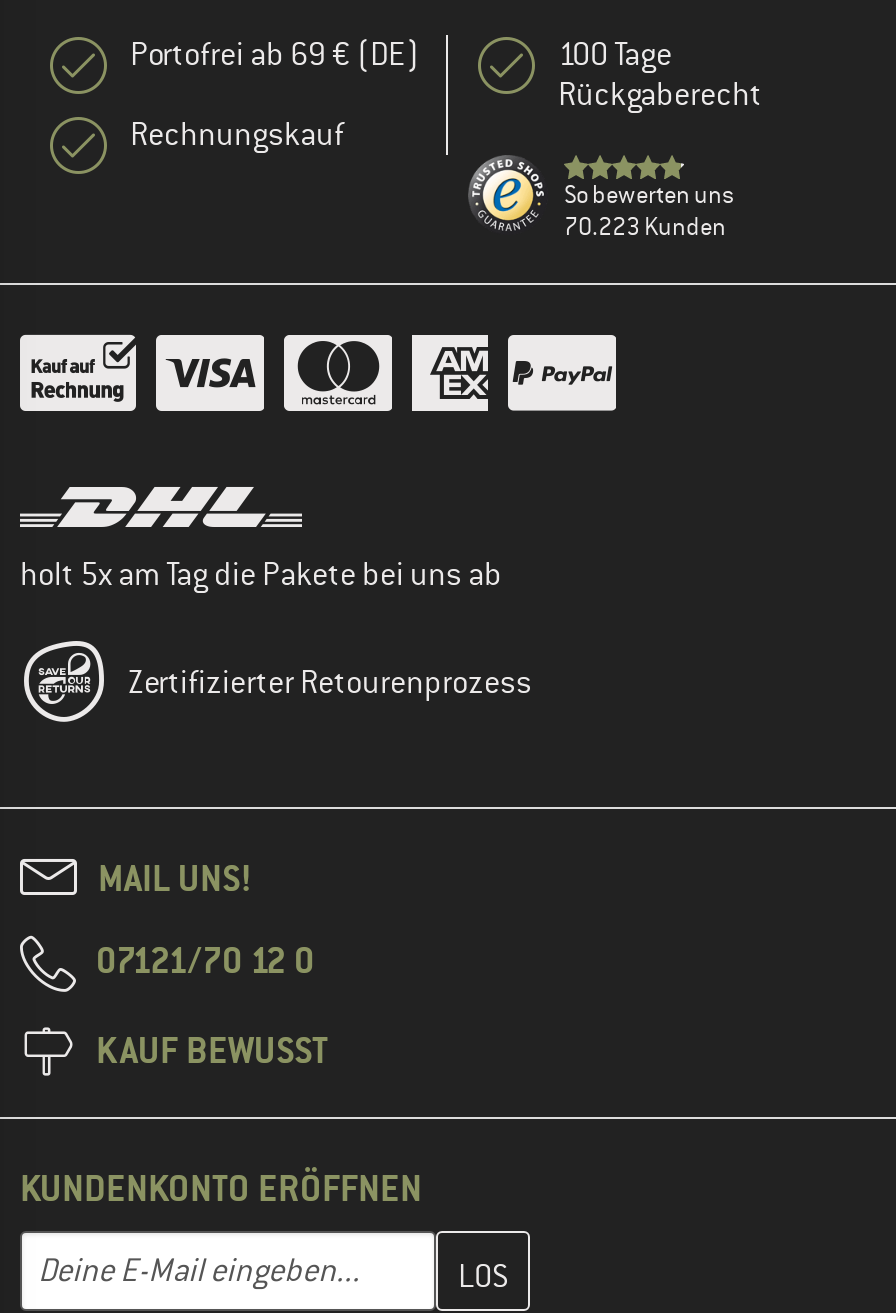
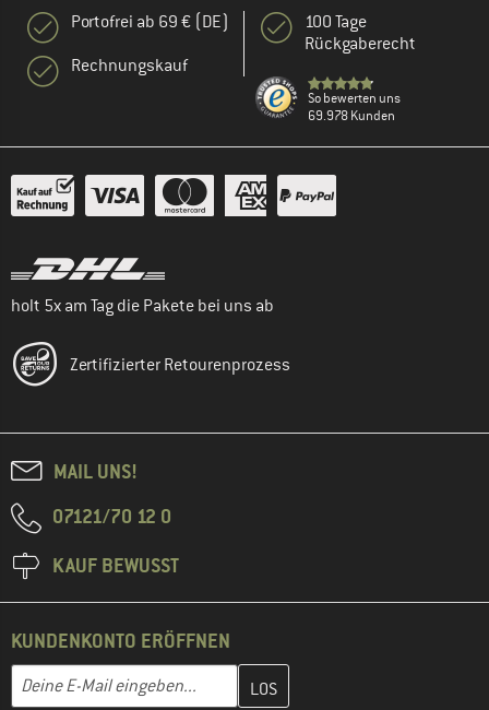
- 70.223 Kunden
+ 69.978 Kunden
